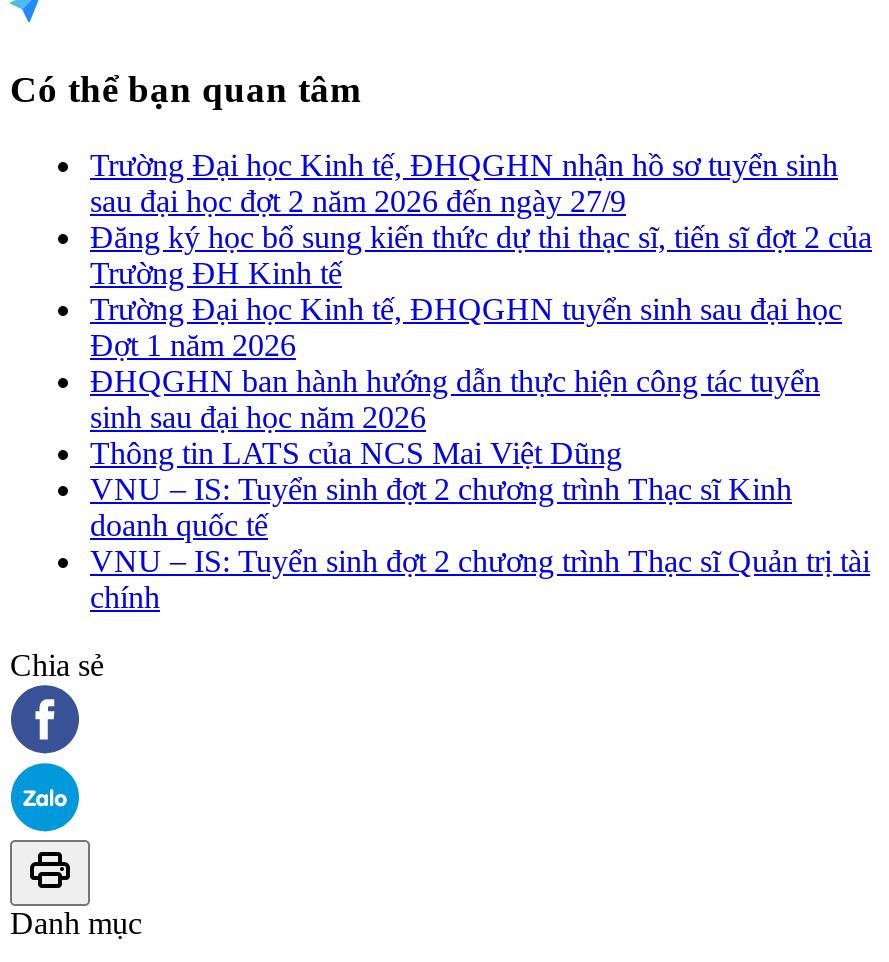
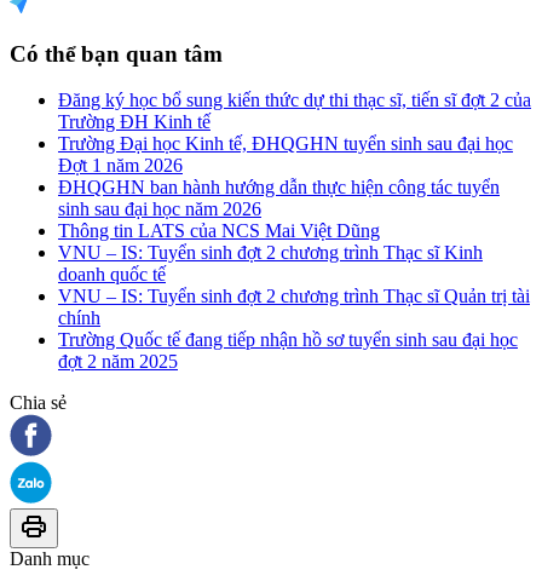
- Trường Đại học Kinh tế, ĐHQGHN nhận hồ sơ tuyển sinh
- sau đại học đợt 2 năm 2026 đến ngày 27/9

moved up: Đăng ký học bổ sung kiến thức dự thi thạc sĩ, tiến sĩ đợt 2 của | Trường ĐH Kinh tế | Trường Đại học Kinh tế, ĐHQGHN tuyển sinh sau đại học | ... | VNU – IS: Tuyển sinh đợt 2 chương trình Thạc sĩ Quản trị tài | chính

+ Trường Quốc tế đang tiếp nhận hồ sơ tuyển sinh sau đại học
+ đợt 2 năm 2025
